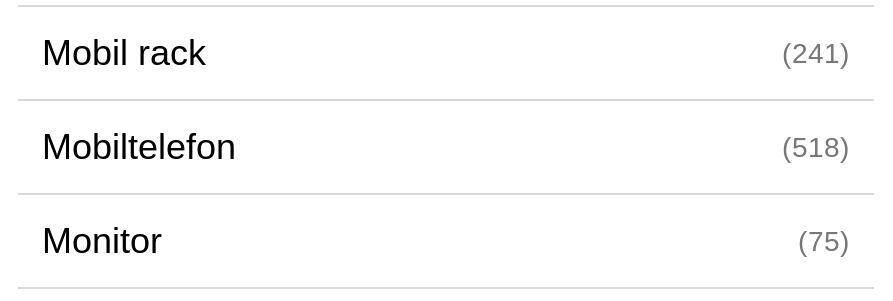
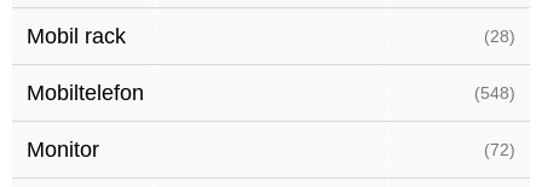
- (241)
+ (28)

- (518)
+ (548)

- (75)
+ (72)
